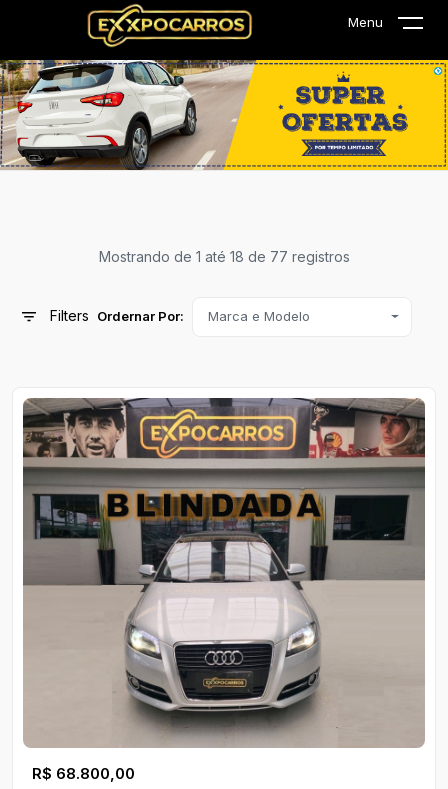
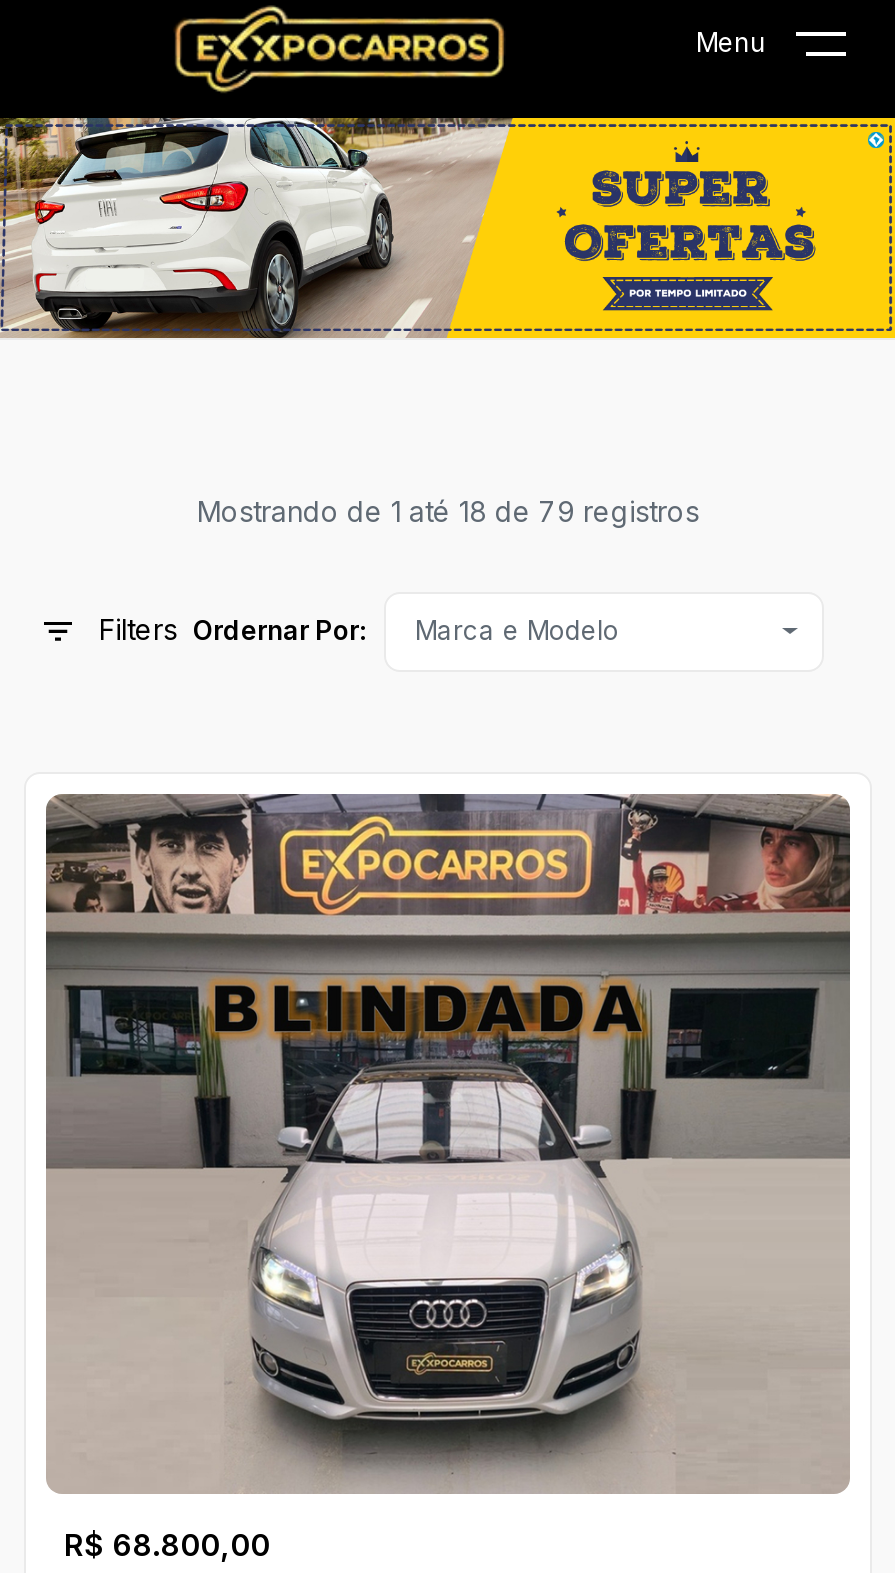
- Mostrando de 1 até 18 de 77 registros
+ Mostrando de 1 até 18 de 79 registros
